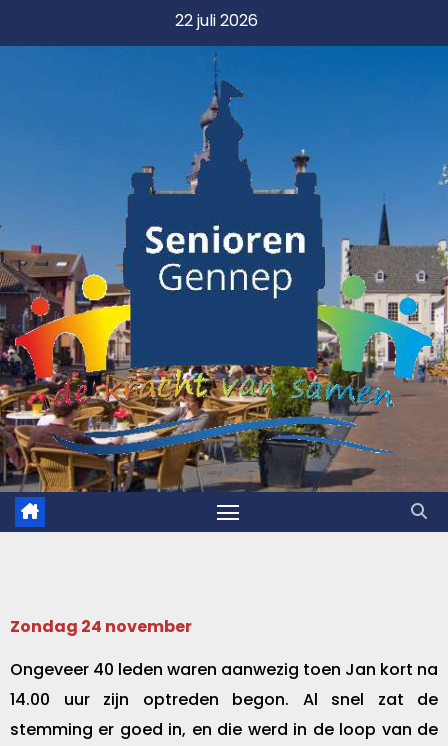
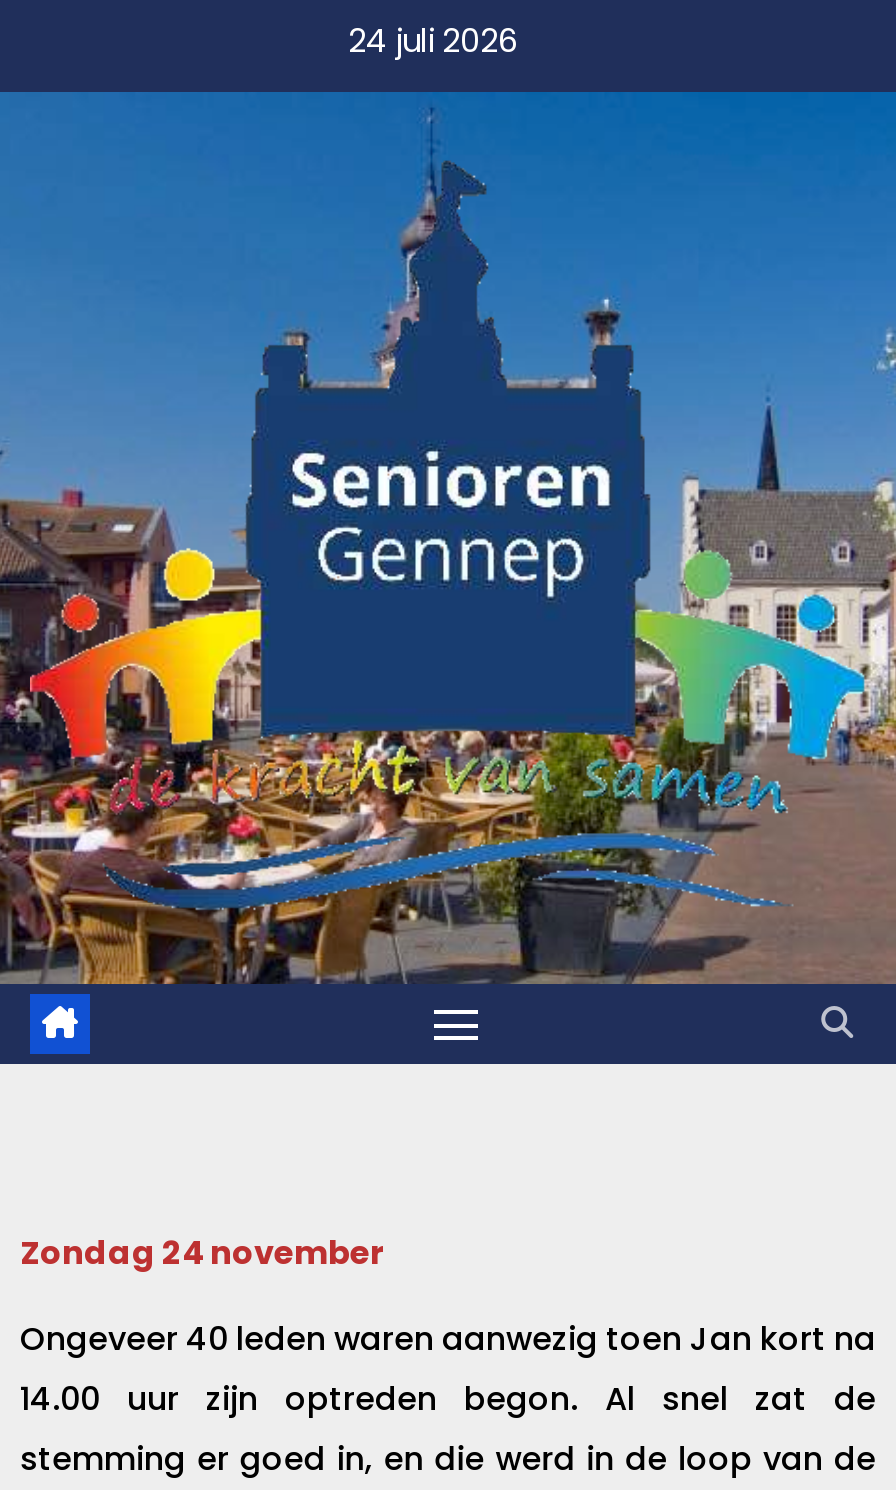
- 22 juli 2026
+ 24 juli 2026
